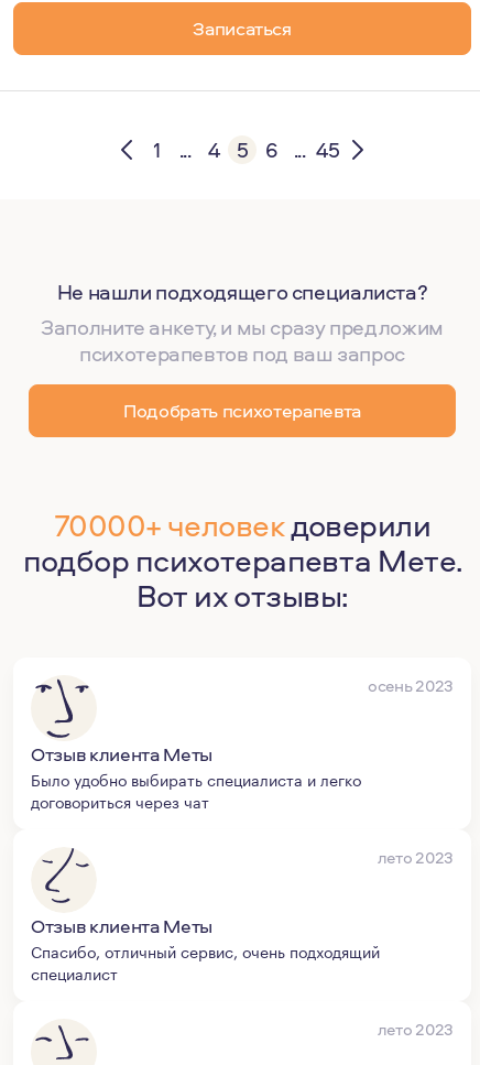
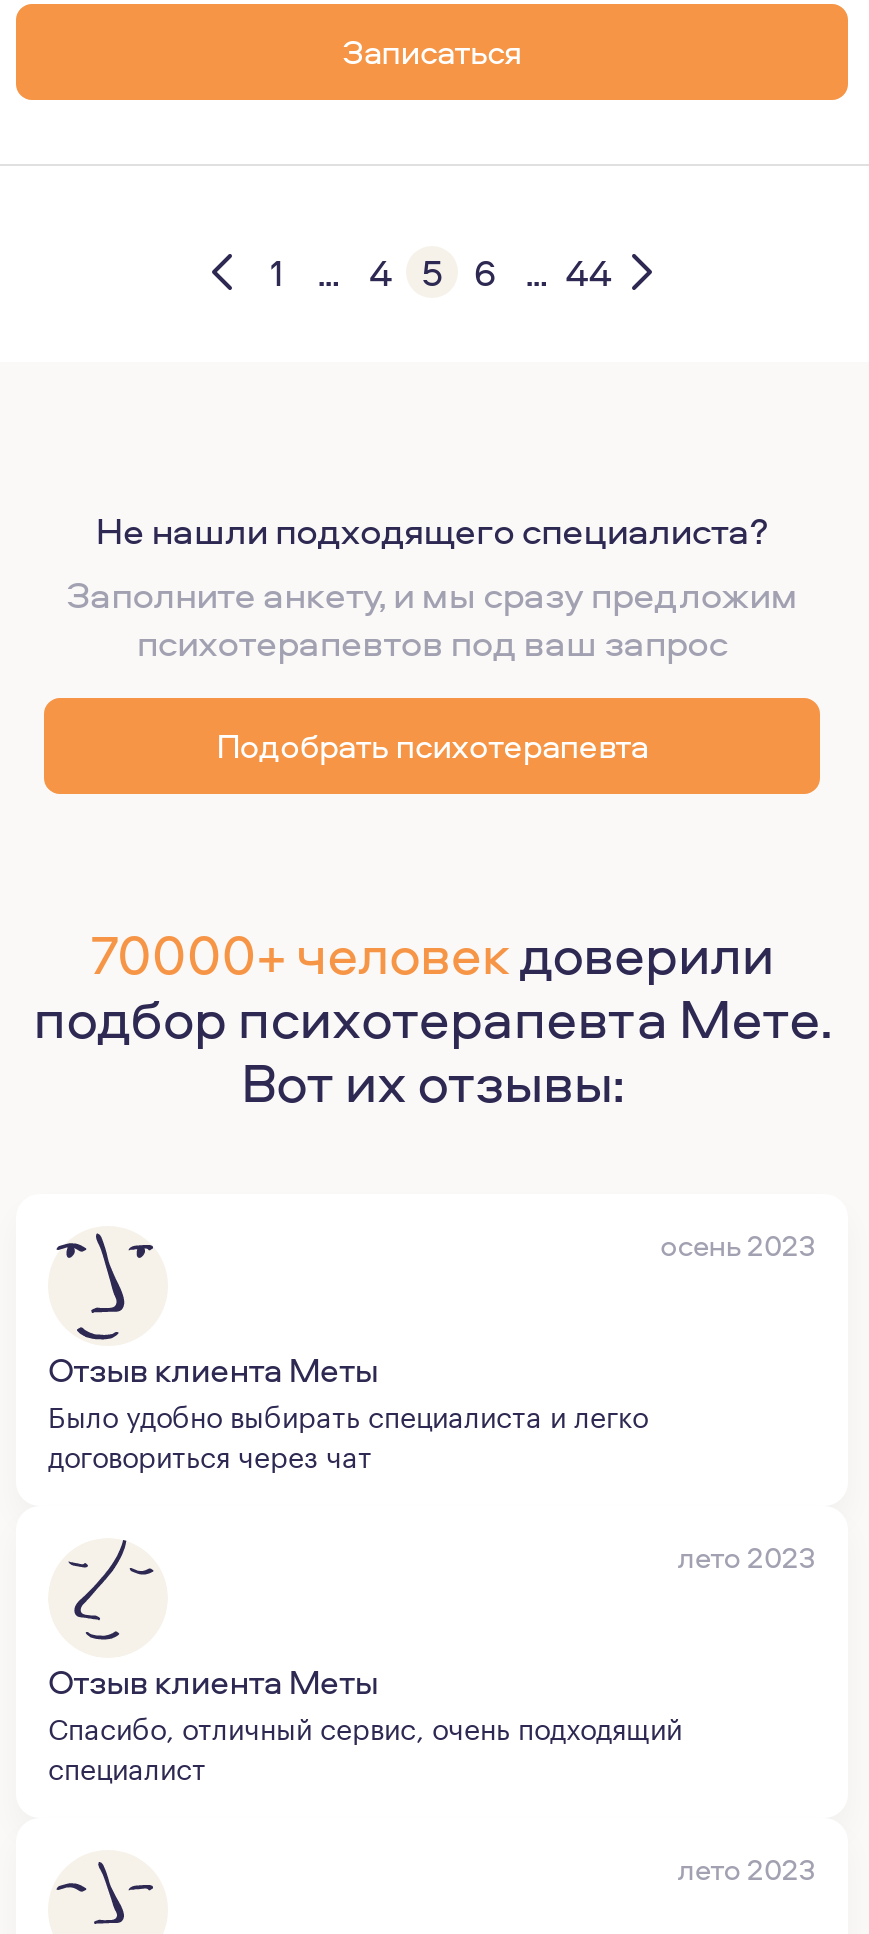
- 1 ... 4 5 6 ... 45
+ 1 ... 4 5 6 ... 44
